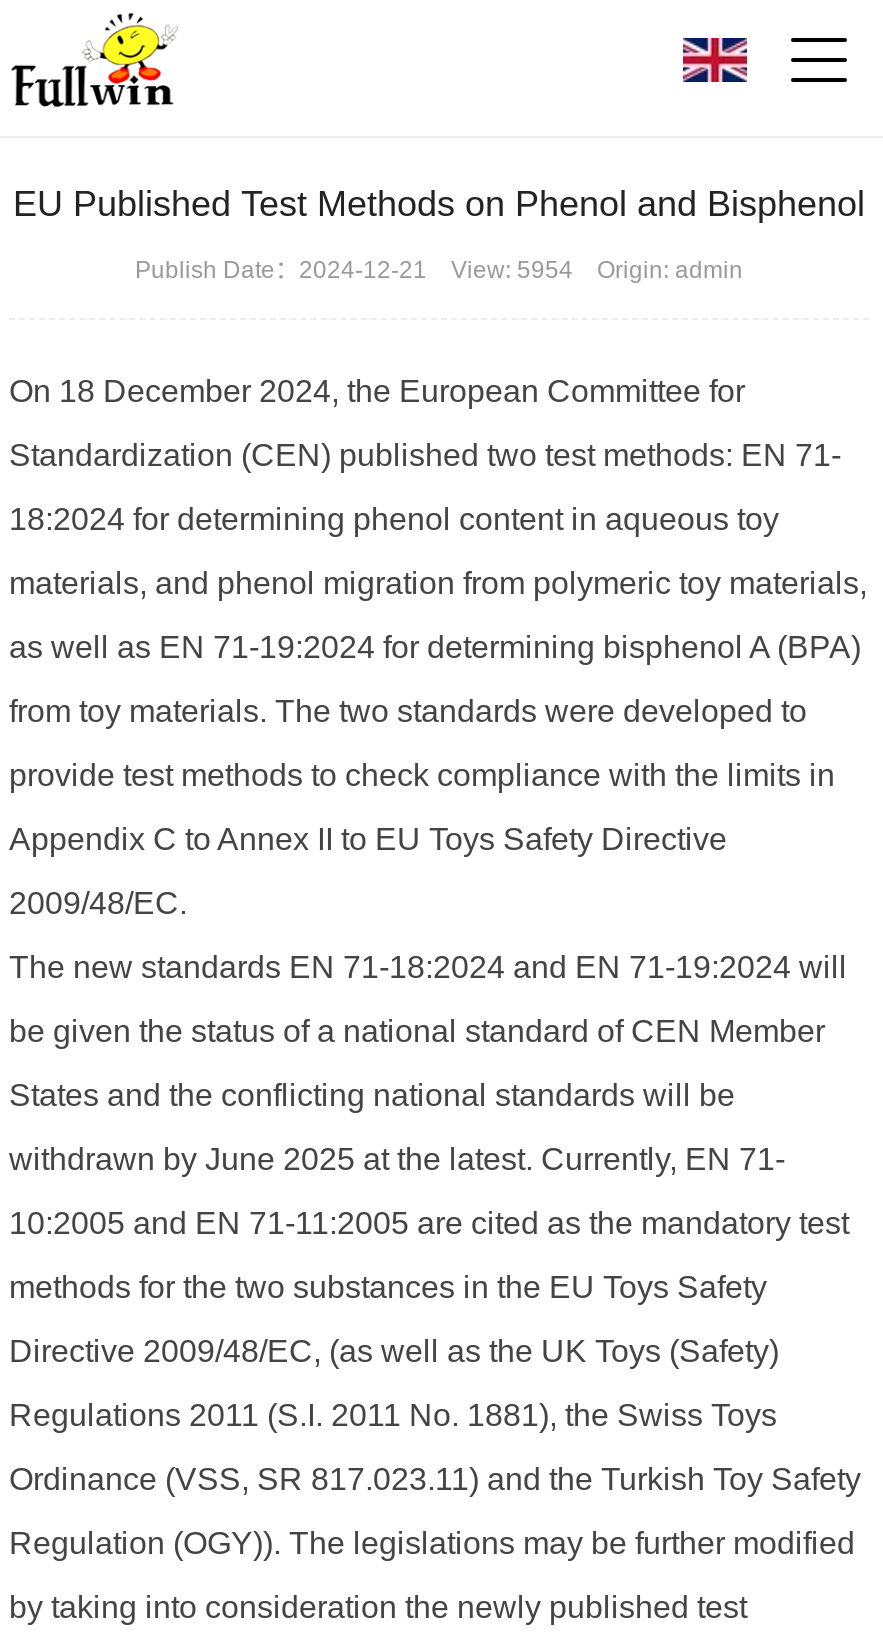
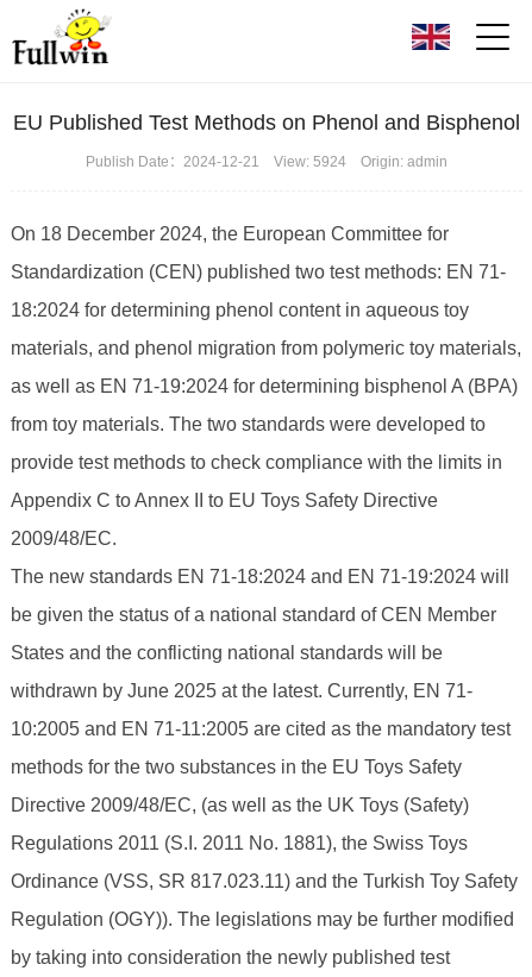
- Publish Date：2024-12-21 View: 5954 Origin: admin
+ Publish Date：2024-12-21 View: 5924 Origin: admin
